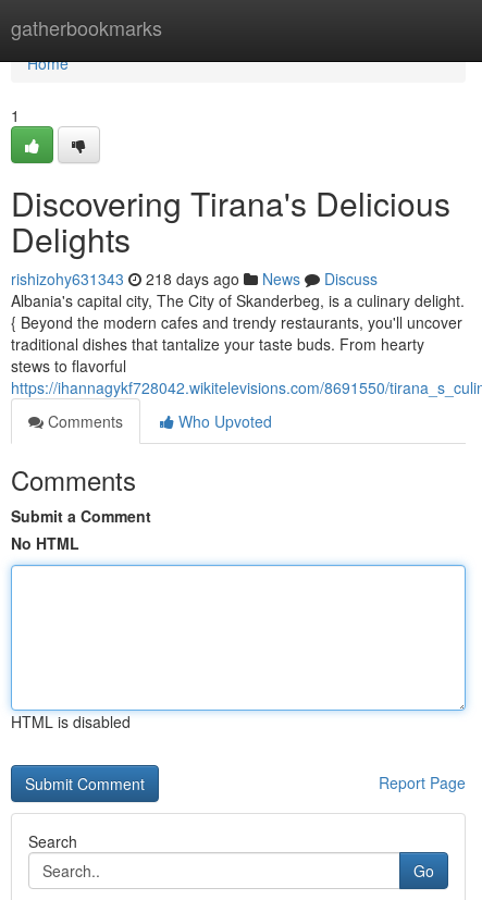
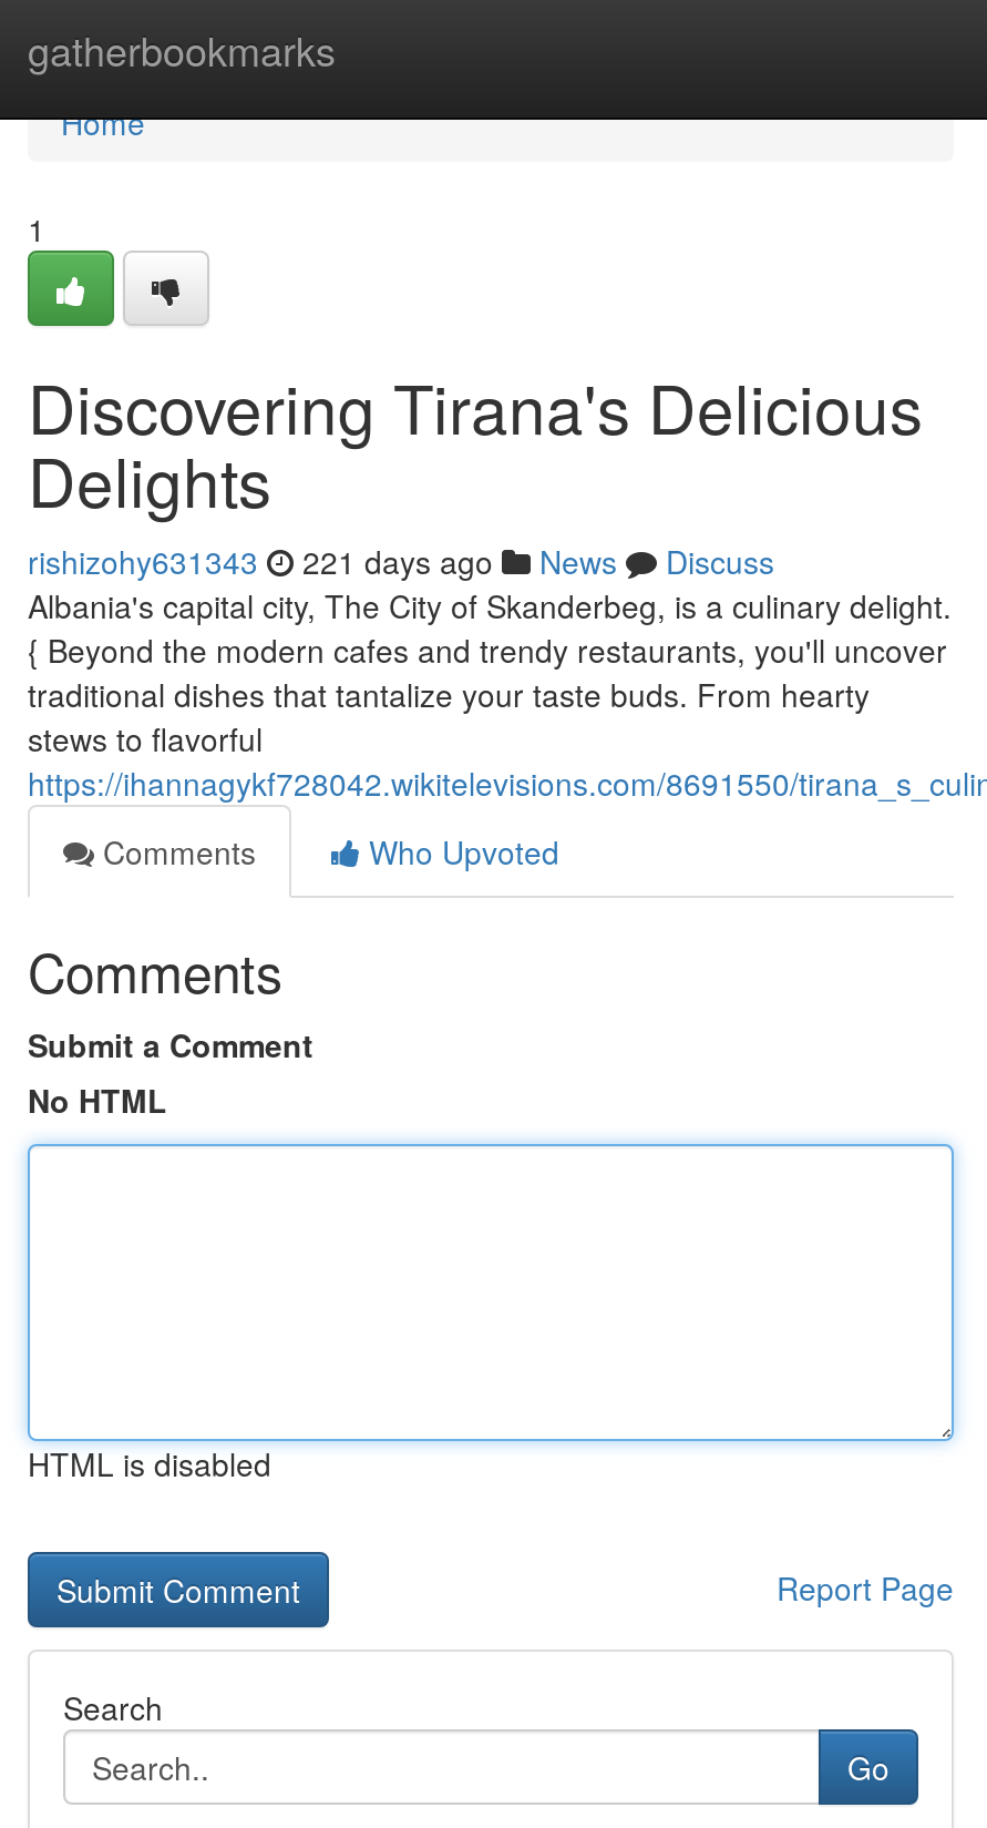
- rishizohy631343 218 days ago News Discuss
+ rishizohy631343 221 days ago News Discuss
